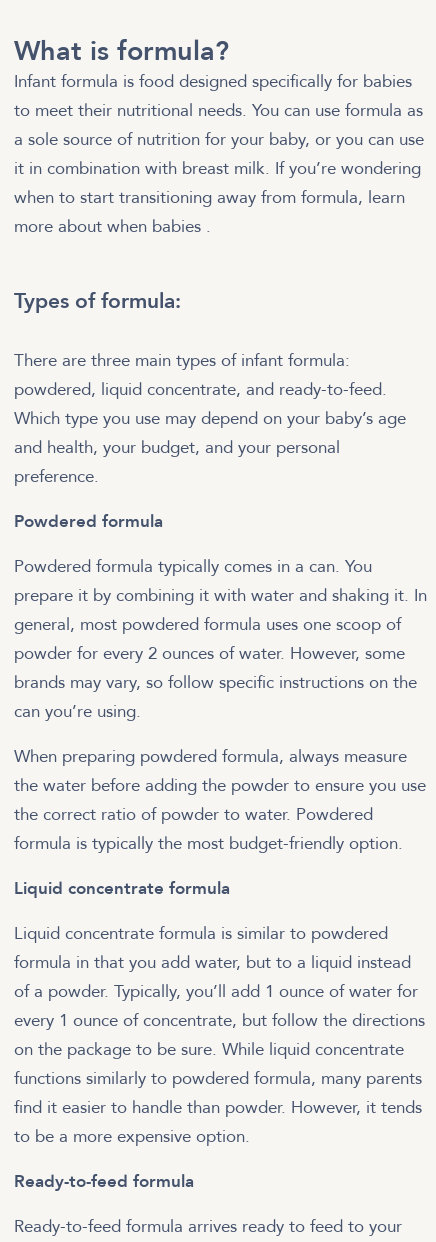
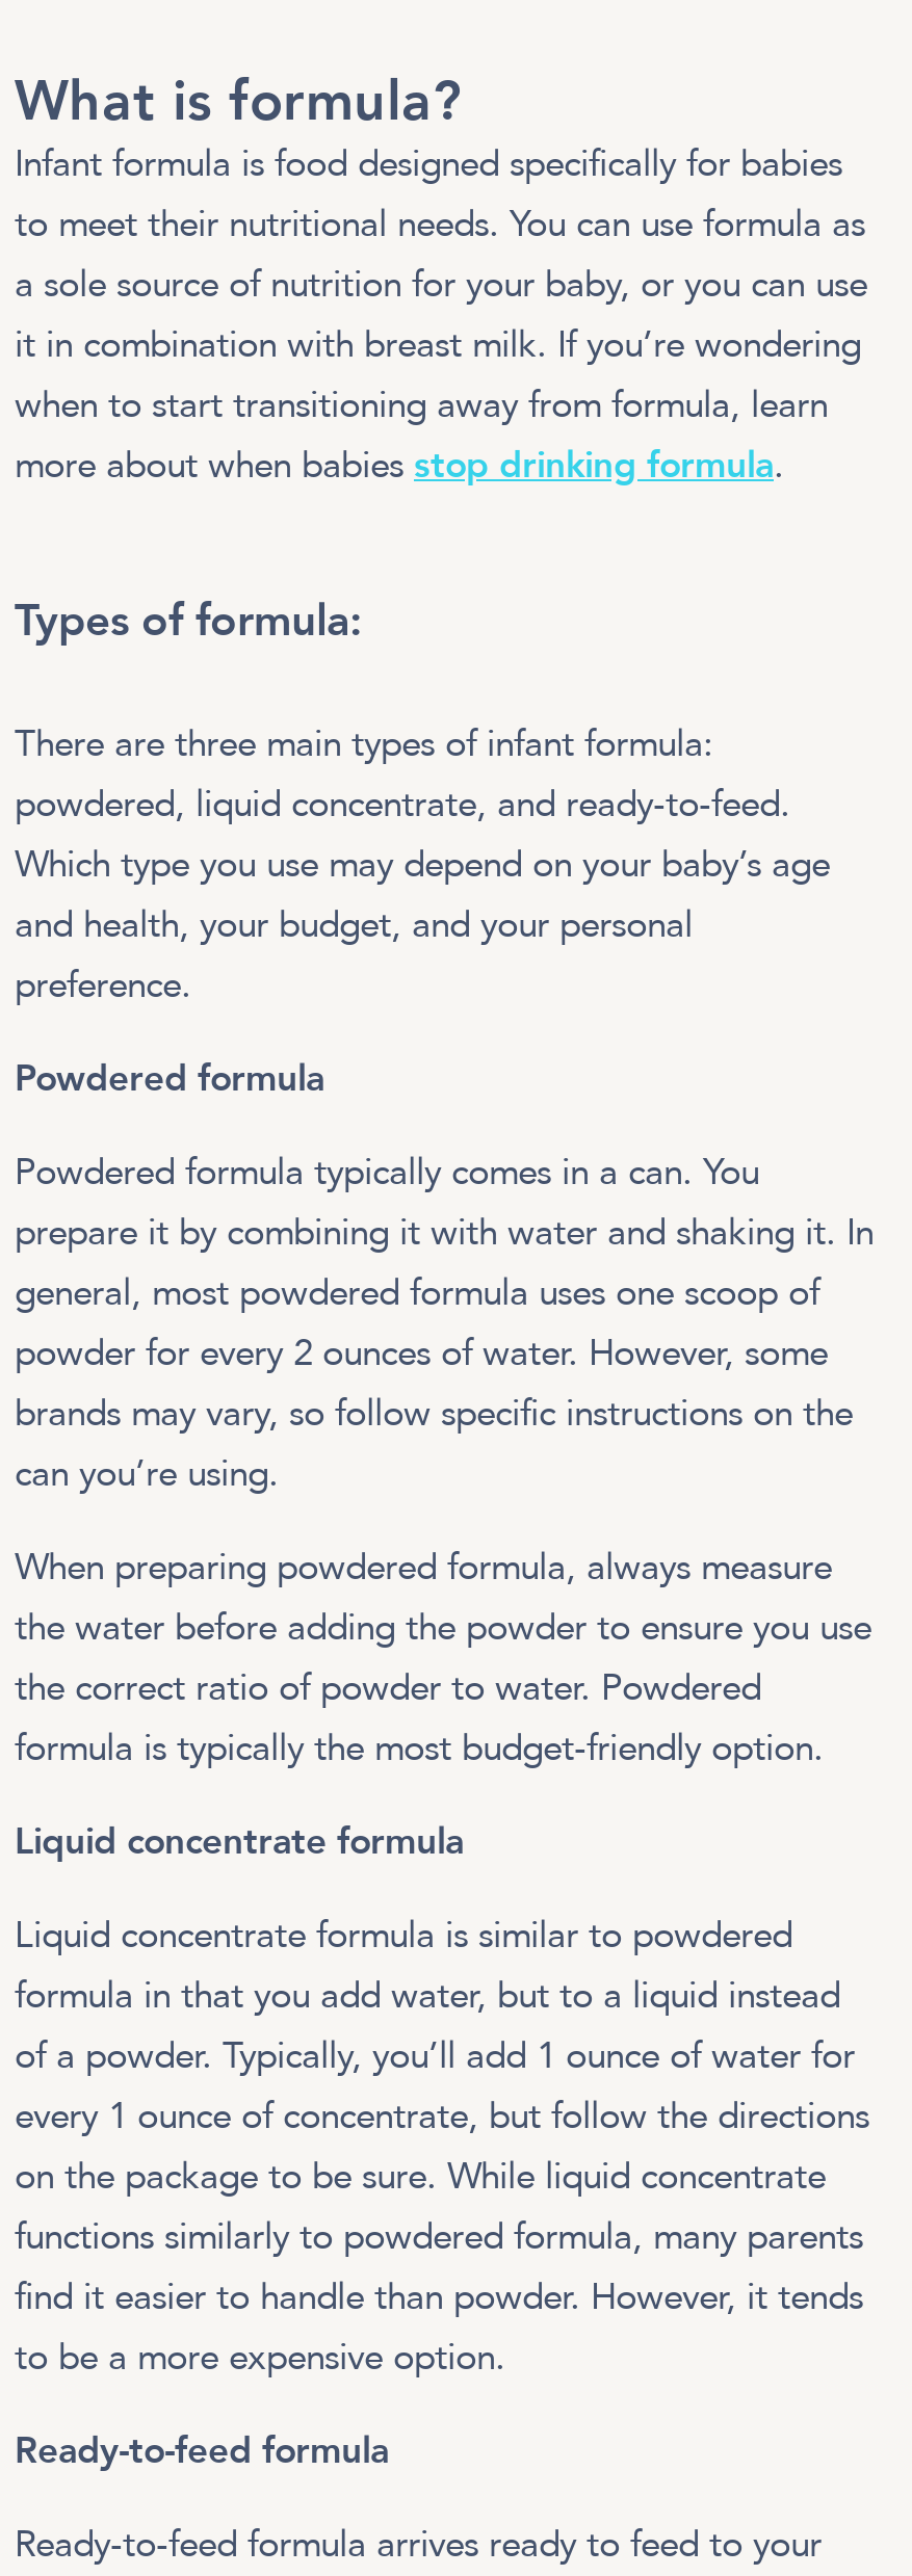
- more about when babies.
+ more about when babies stop drinking formula.
